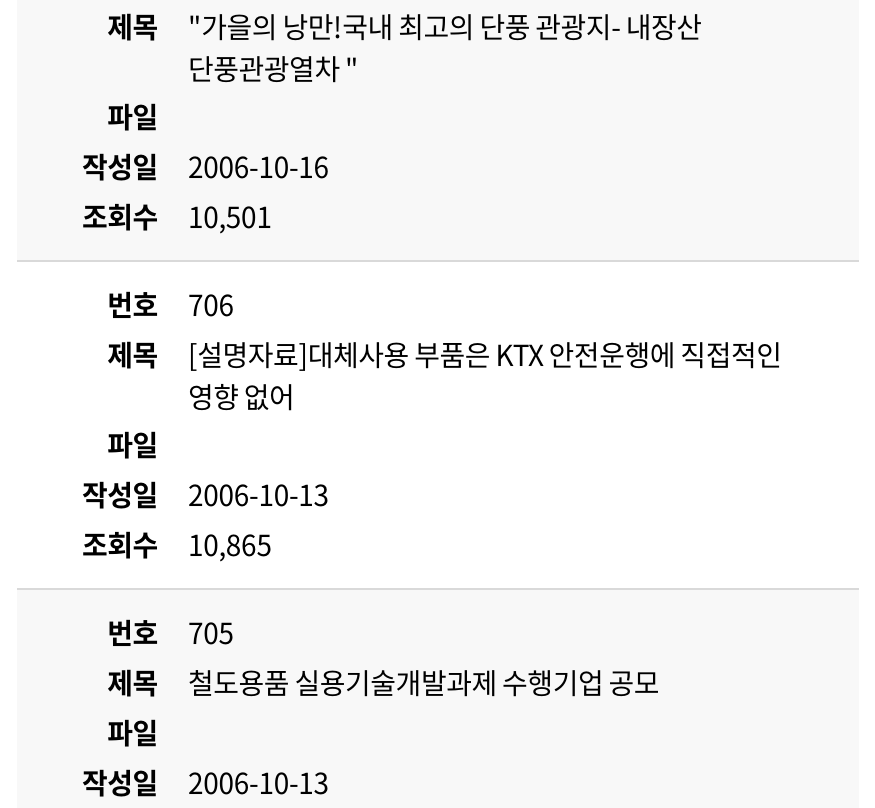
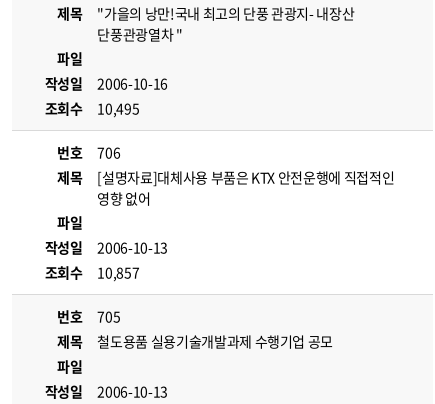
- 조회수 10,501
+ 조회수 10,495

- 조회수 10,865
+ 조회수 10,857
